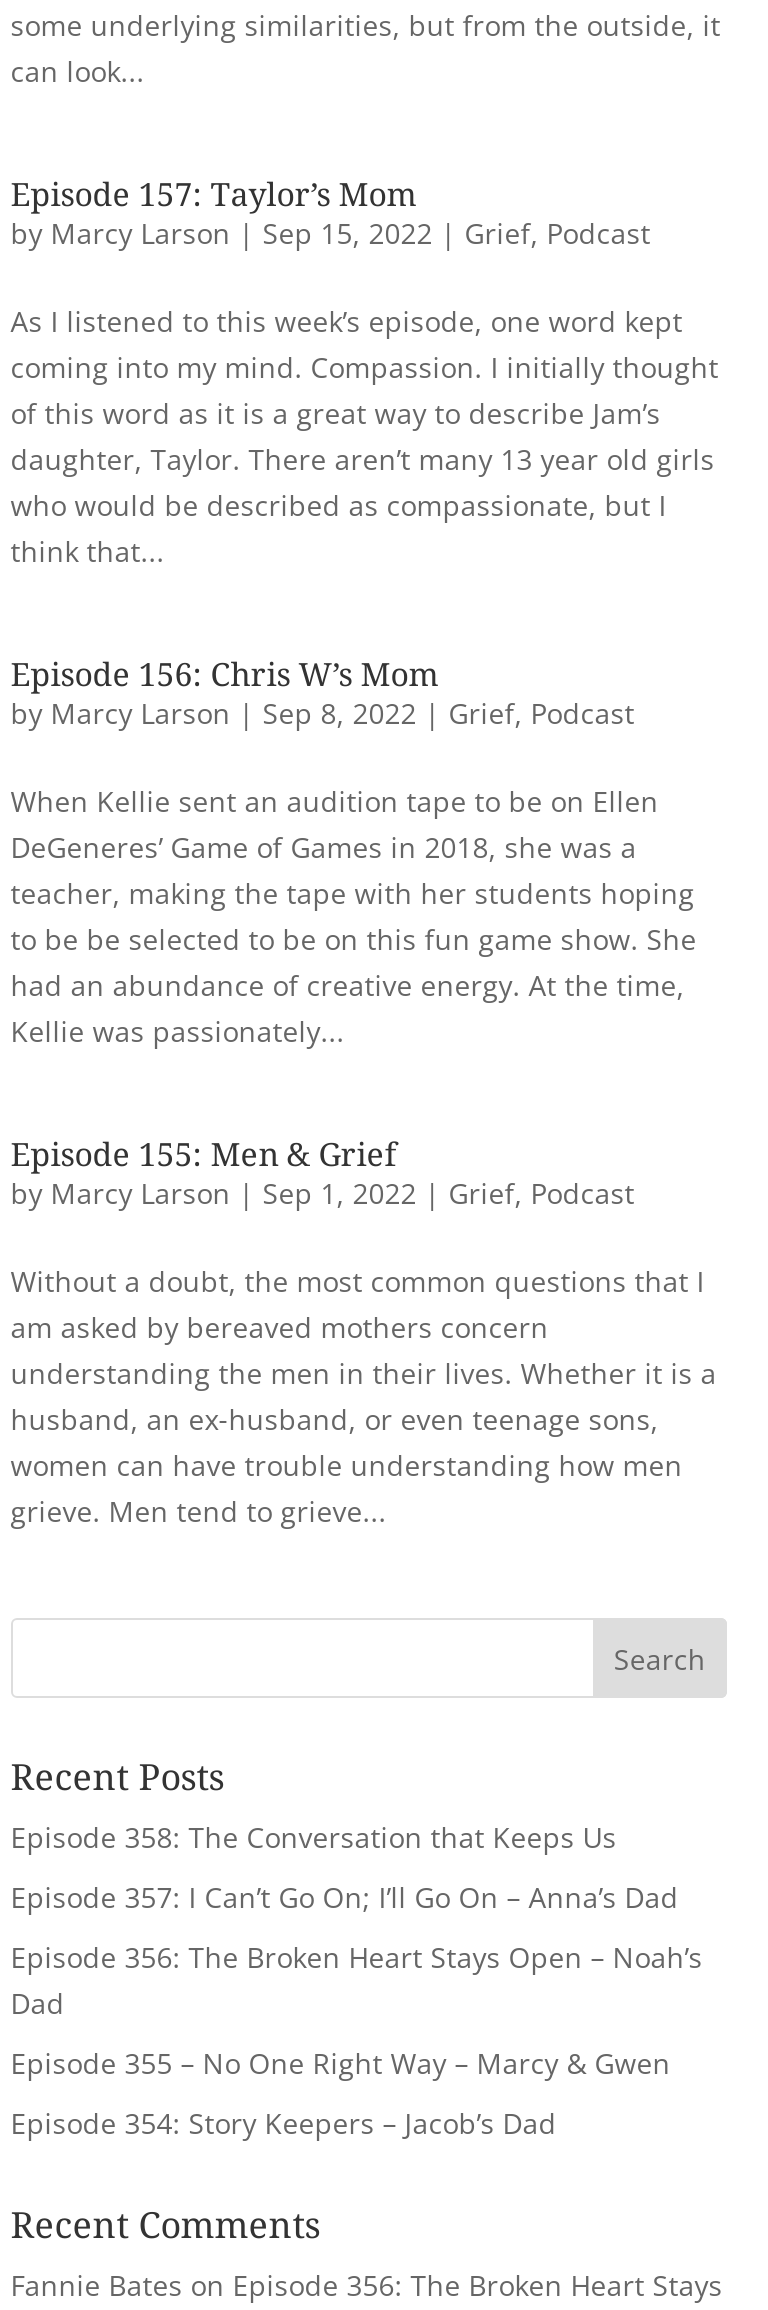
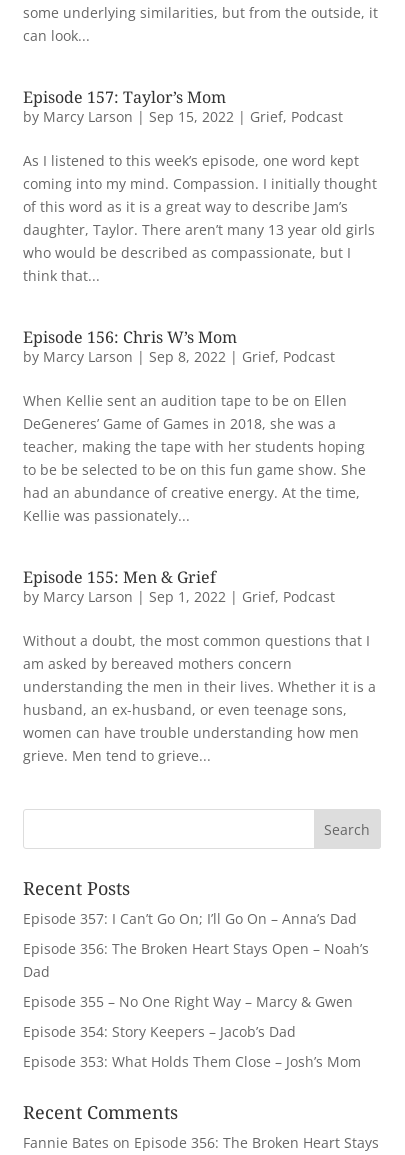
- Episode 358: The Conversation that Keeps Us

moved up: Episode 357: I Can’t Go On; I’ll Go On – Anna’s Dad | Episode 356: The Broken Heart Stays Open – Noah’s | Dad | Episode 355 – No One Right Way – Marcy & Gwen | Episode 354: Story Keepers – Jacob’s Dad

+ Episode 353: What Holds Them Close – Josh’s Mom
